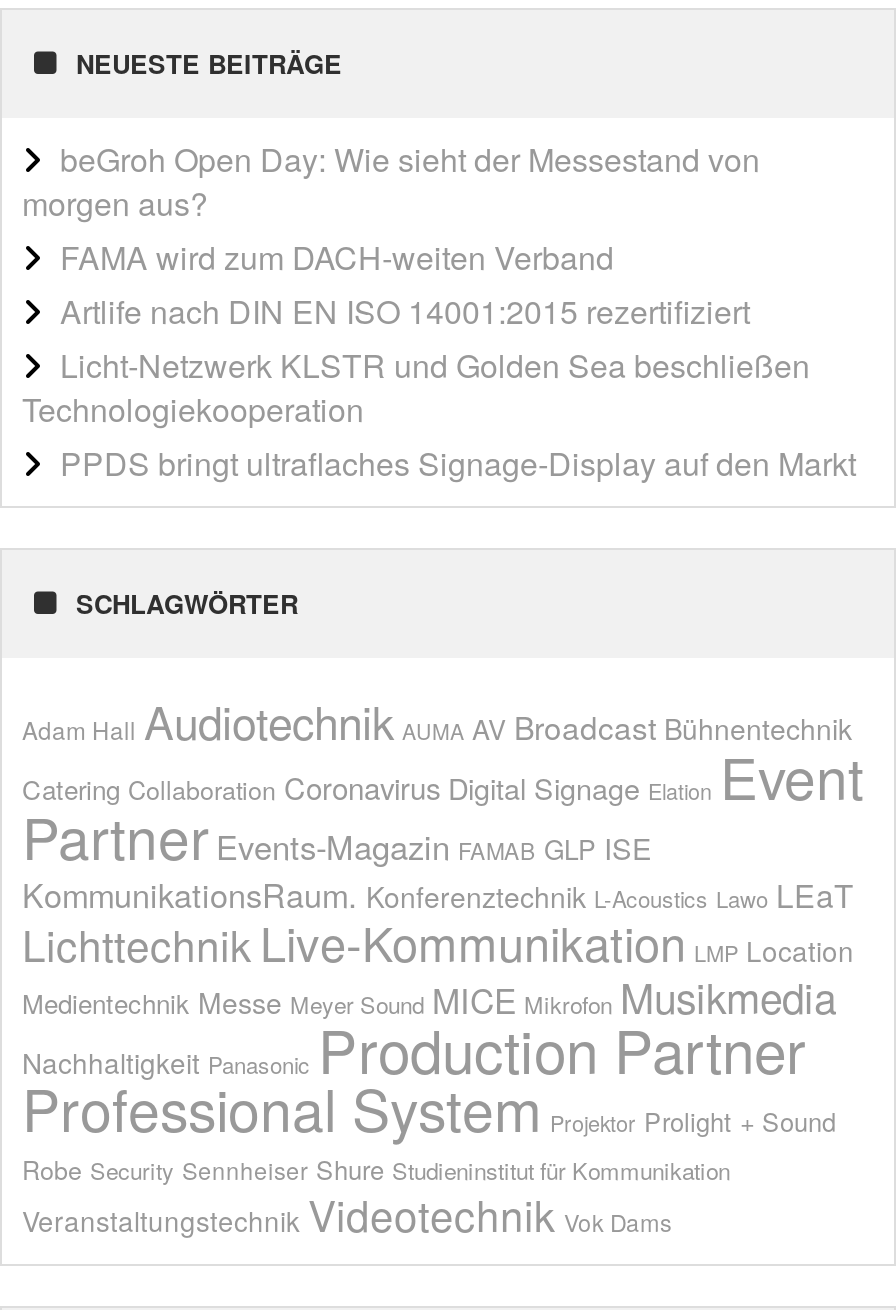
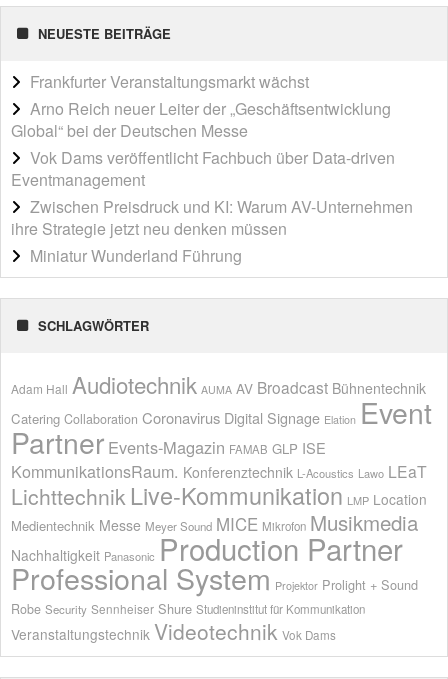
- beGroh Open Day: Wie sieht der Messestand von
- morgen aus?
- FAMA wird zum DACH-weiten Verband
- Artlife nach DIN EN ISO 14001:2015 rezertifiziert
- Licht-Netzwerk KLSTR und Golden Sea beschließen
- Technologiekooperation
- PPDS bringt ultraflaches Signage-Display auf den Markt
+ Frankfurter Veranstaltungsmarkt wächst
+ Arno Reich neuer Leiter der „Geschäftsentwicklung
+ Global“ bei der Deutschen Messe
+ Vok Dams veröffentlicht Fachbuch über Data-driven
+ Eventmanagement
+ Zwischen Preisdruck und KI: Warum AV-Unternehmen
+ ihre Strategie jetzt neu denken müssen
+ Miniatur Wunderland Führung
